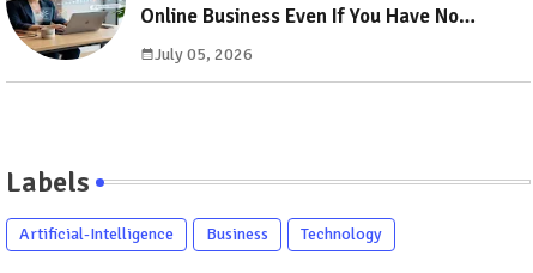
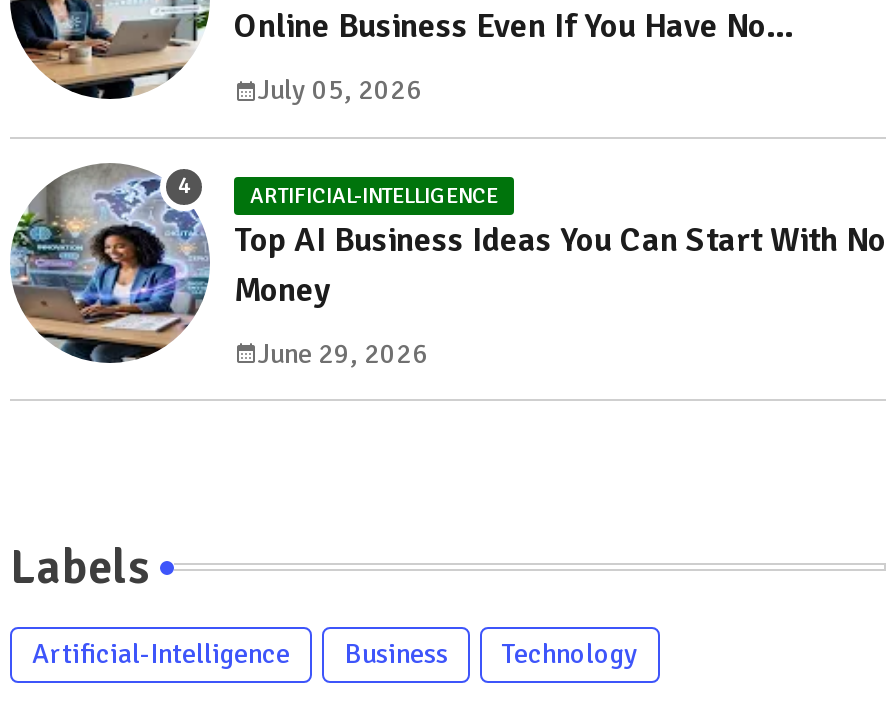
+ [image]
+ ARTIFICIAL-INTELLIGENCE
+ Top AI Business Ideas You Can Start With No
+ Money
+ June 29, 2026
